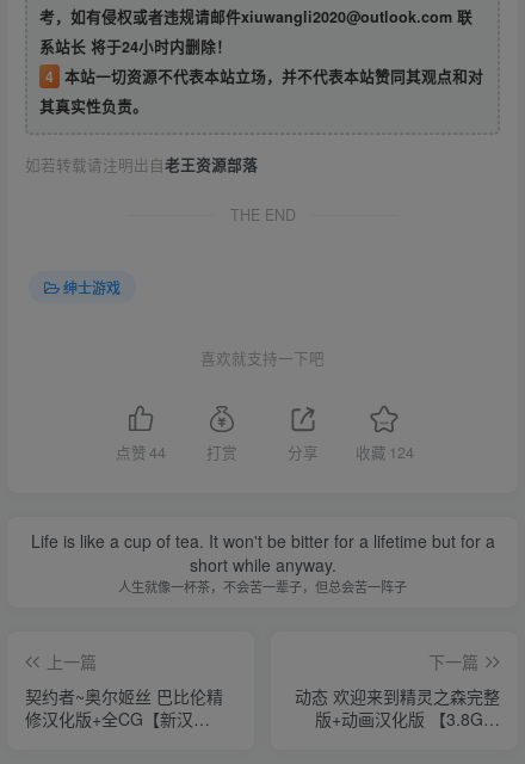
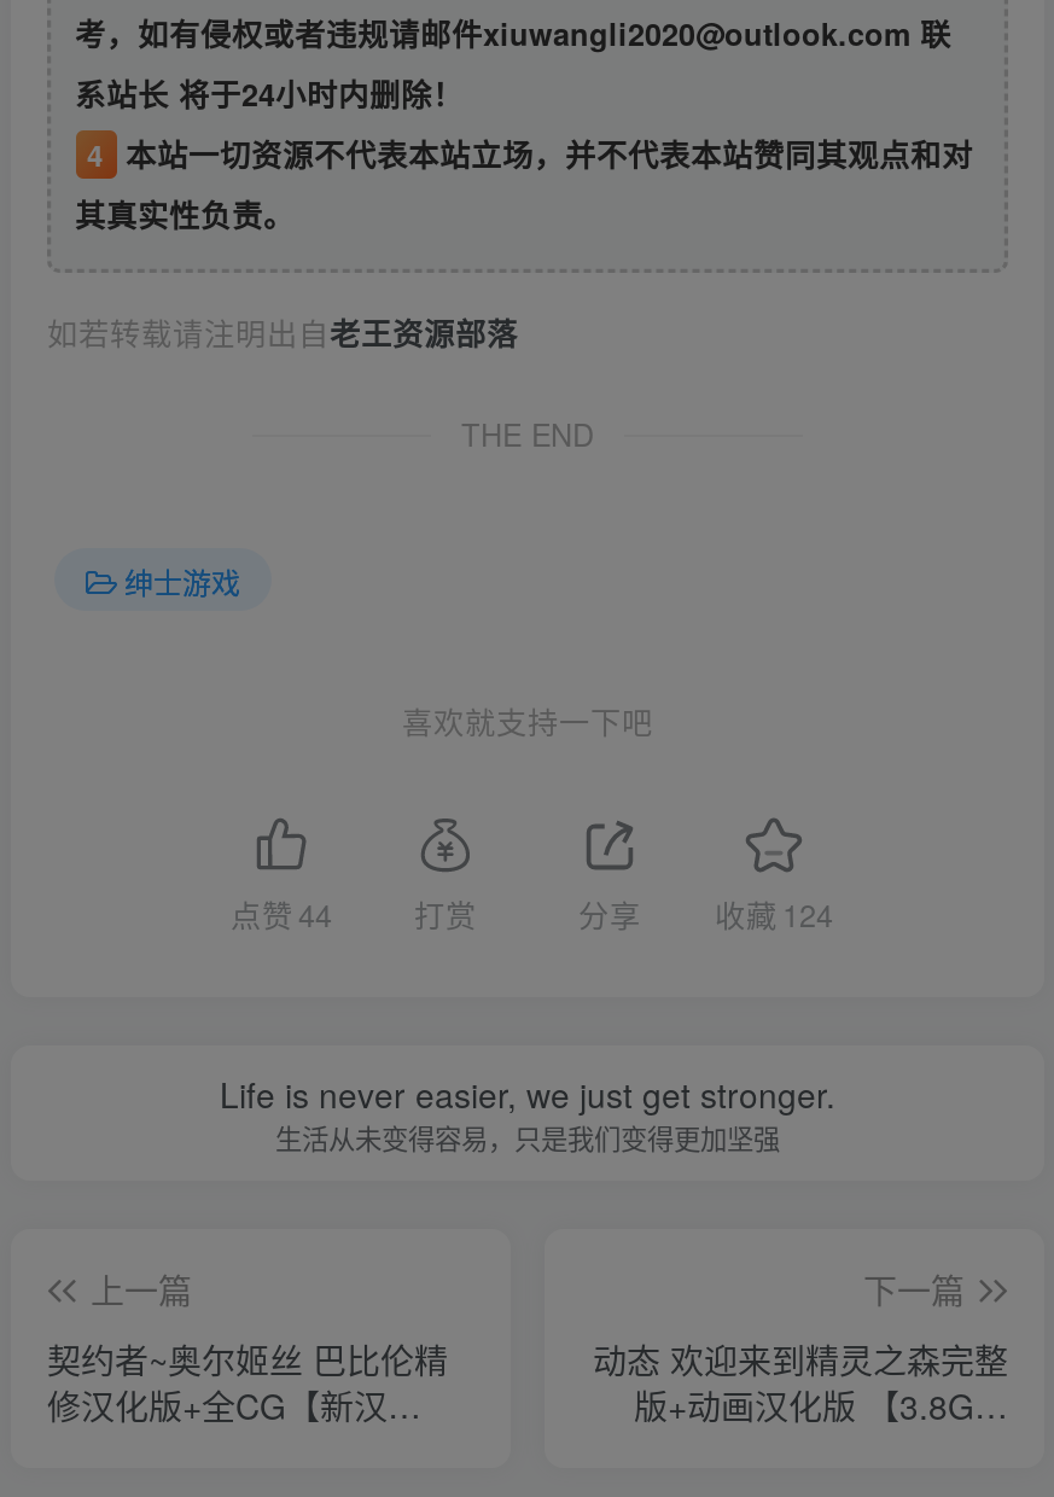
- Life is like a cup of tea. It won't be bitter for a lifetime but for a
- short while anyway.
- 人生就像一杯茶，不会苦一辈子，但总会苦一阵子
+ Life is never easier, we just get stronger.
+ 生活从未变得容易，只是我们变得更加坚强
